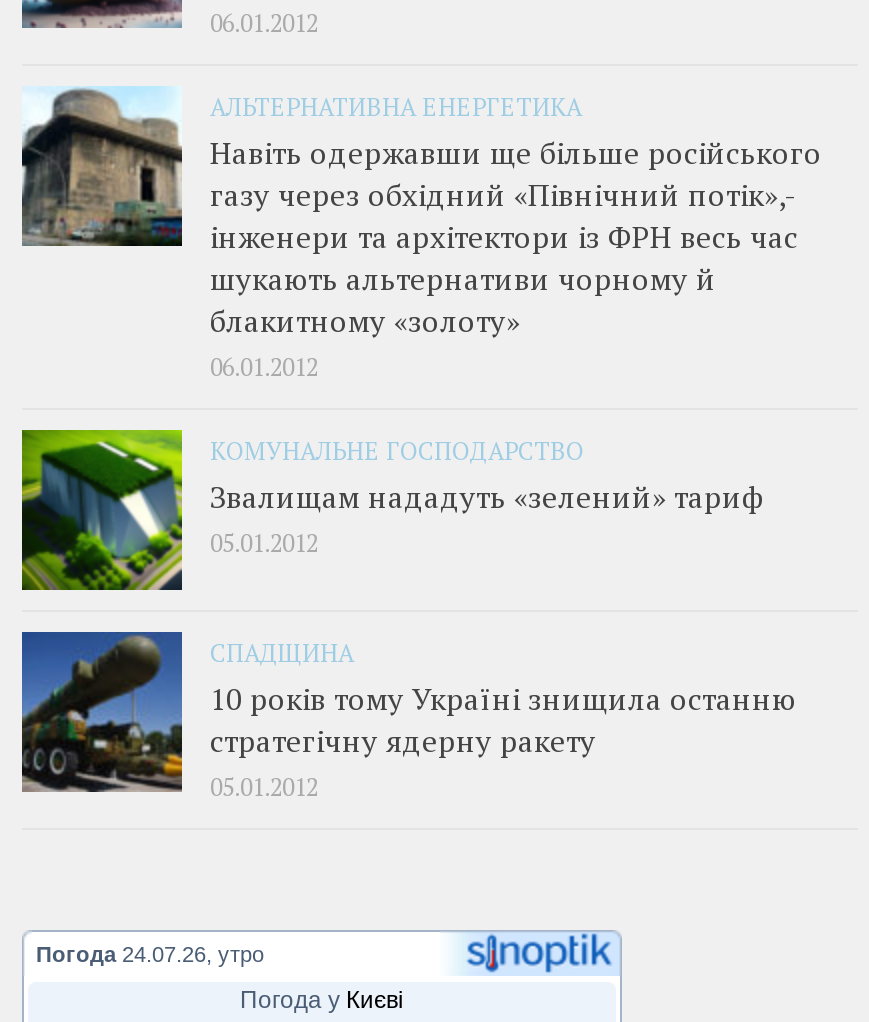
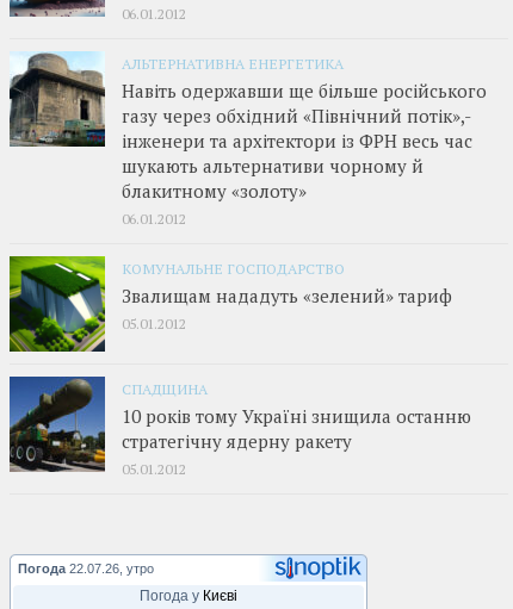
- Погода 24.07.26, утро
+ Погода 22.07.26, утро
